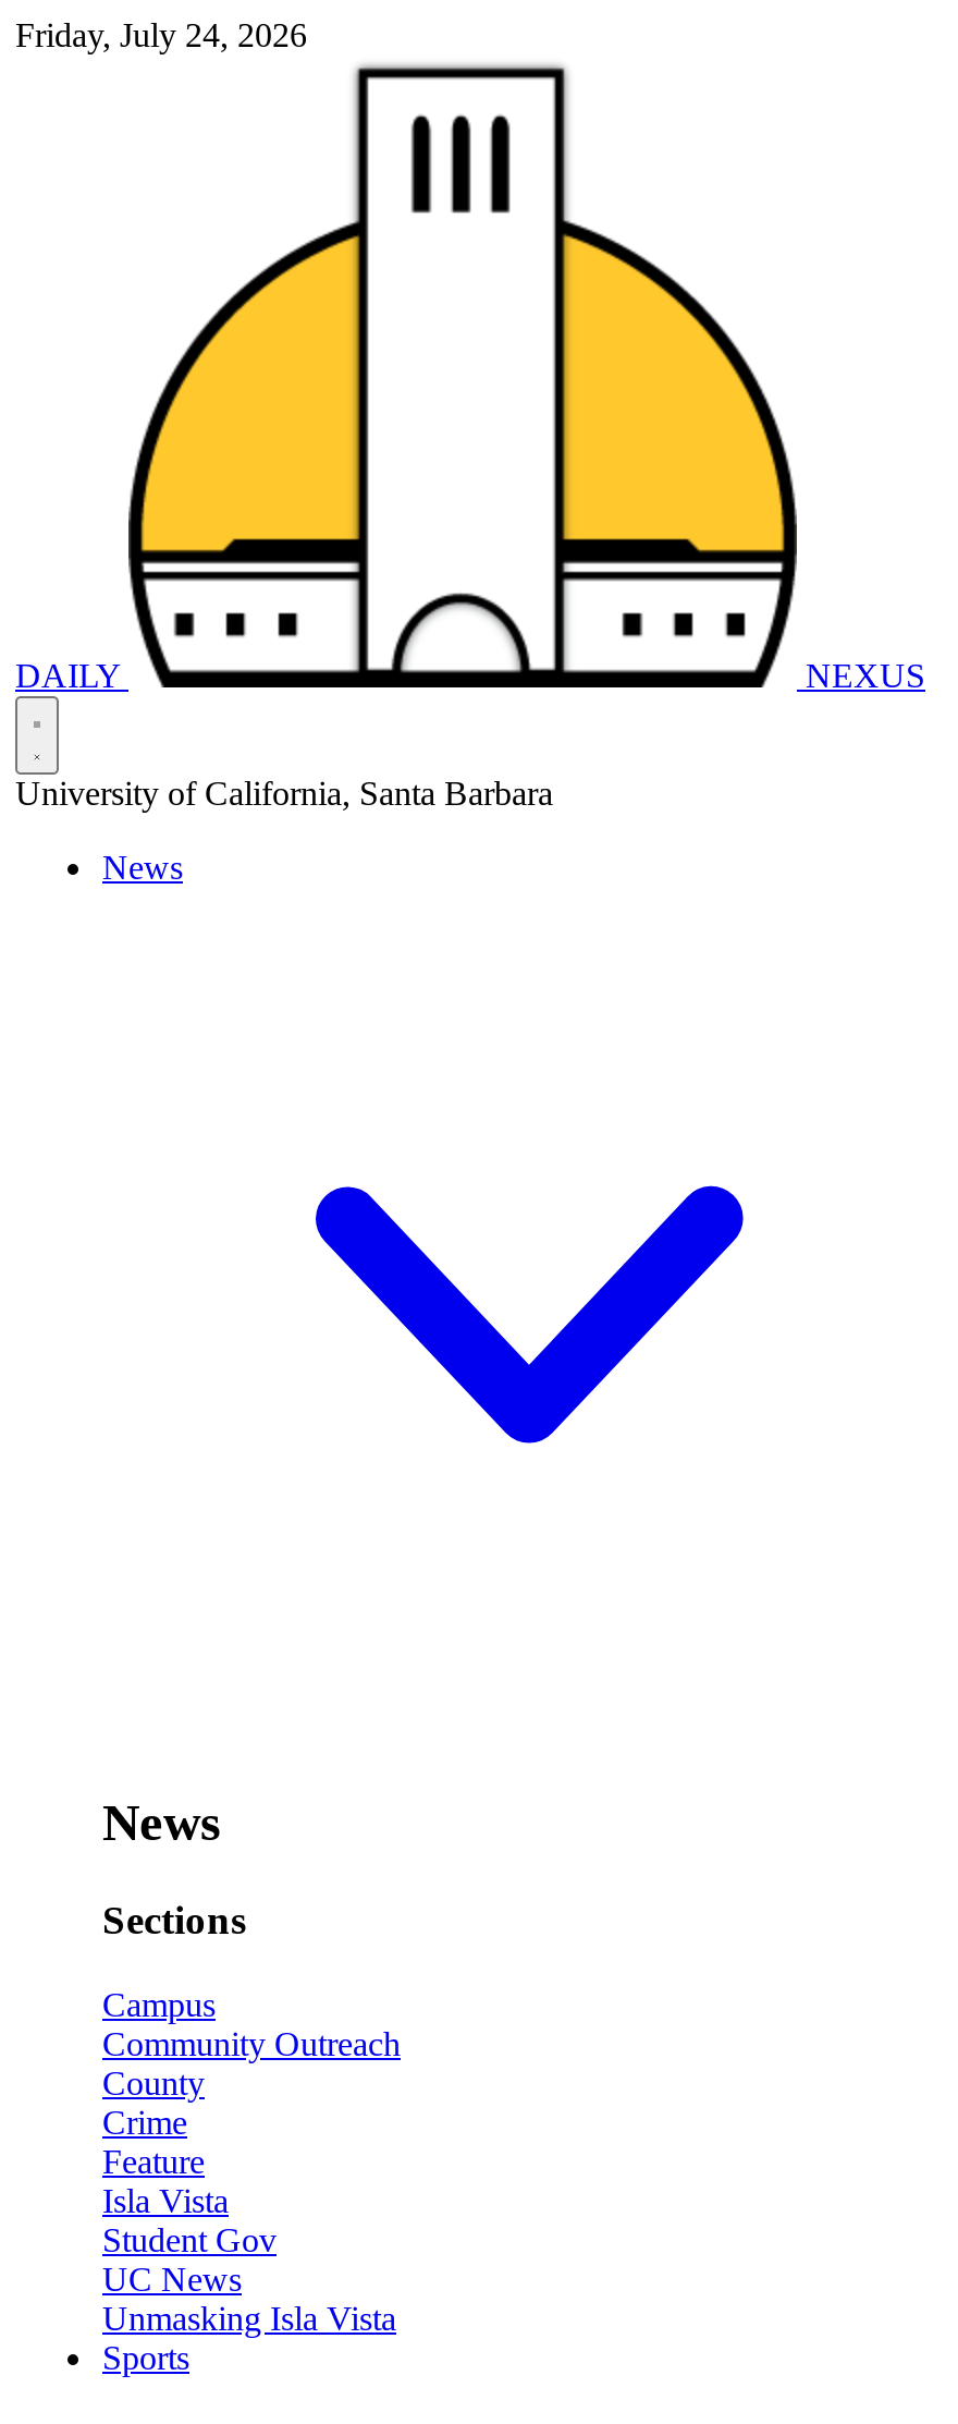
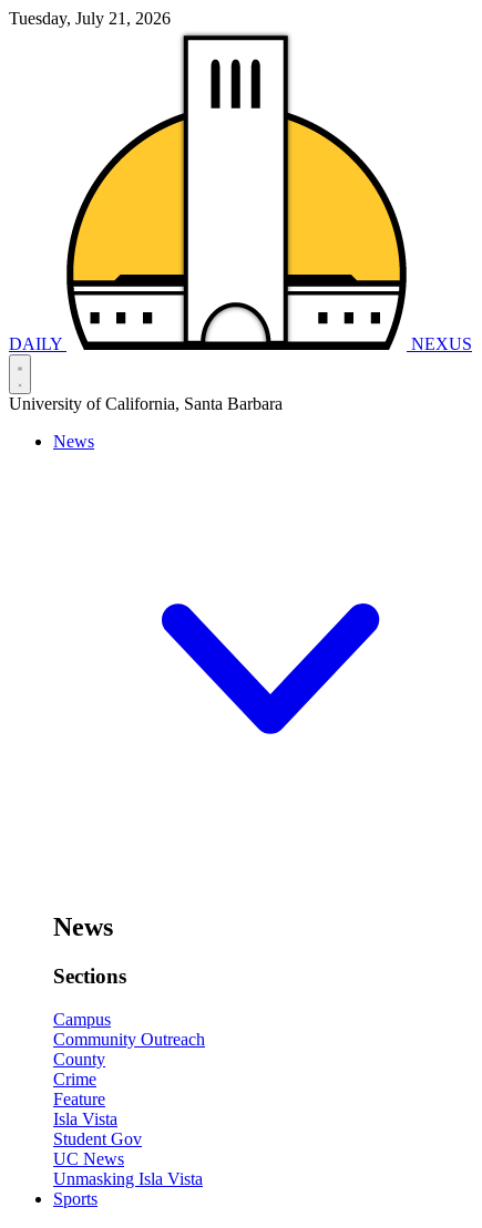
- Friday, July 24, 2026
+ Tuesday, July 21, 2026
